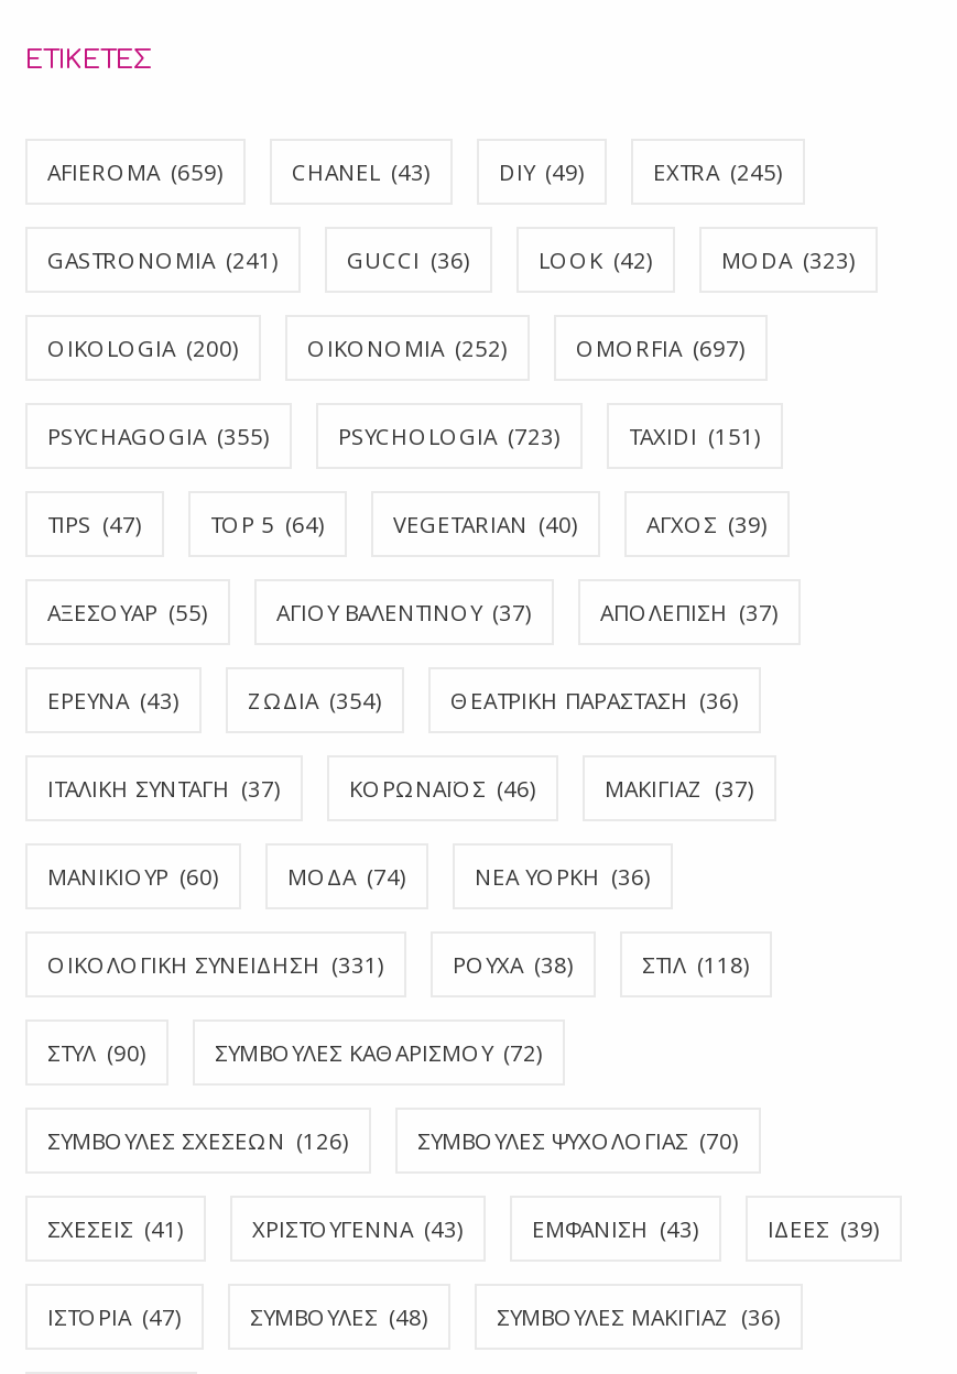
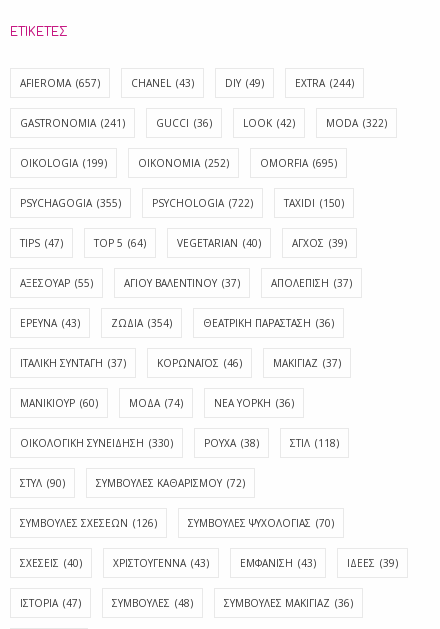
- AFIEROMA (659)
+ AFIEROMA (657)

- EXTRA (245)
+ EXTRA (244)

- MODA (323)
+ MODA (322)

- OIKOLOGIA (200)
+ OIKOLOGIA (199)

- OMORFIA (697)
+ OMORFIA (695)

- PSYCHOLOGIA (723)
+ PSYCHOLOGIA (722)

- TAXIDI (151)
+ TAXIDI (150)

- ΟΙΚΟΛΟΓΙΚΗ ΣΥΝΕΙΔΗΣΗ (331)
+ ΟΙΚΟΛΟΓΙΚΗ ΣΥΝΕΙΔΗΣΗ (330)

- ΣΧΕΣΕΙΣ (41)
+ ΣΧΕΣΕΙΣ (40)
